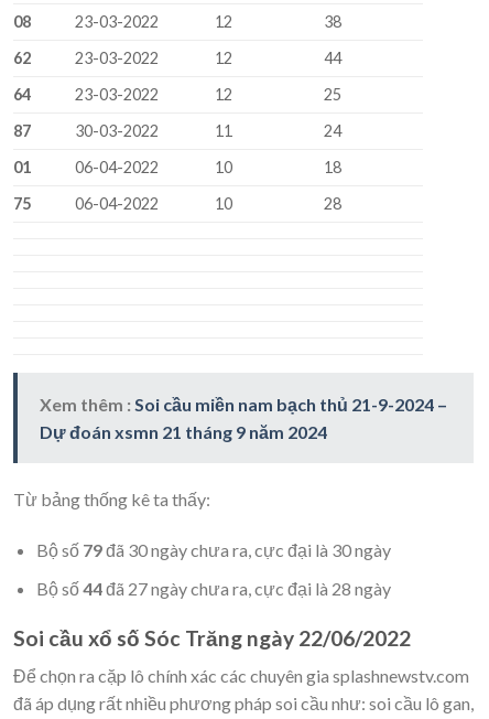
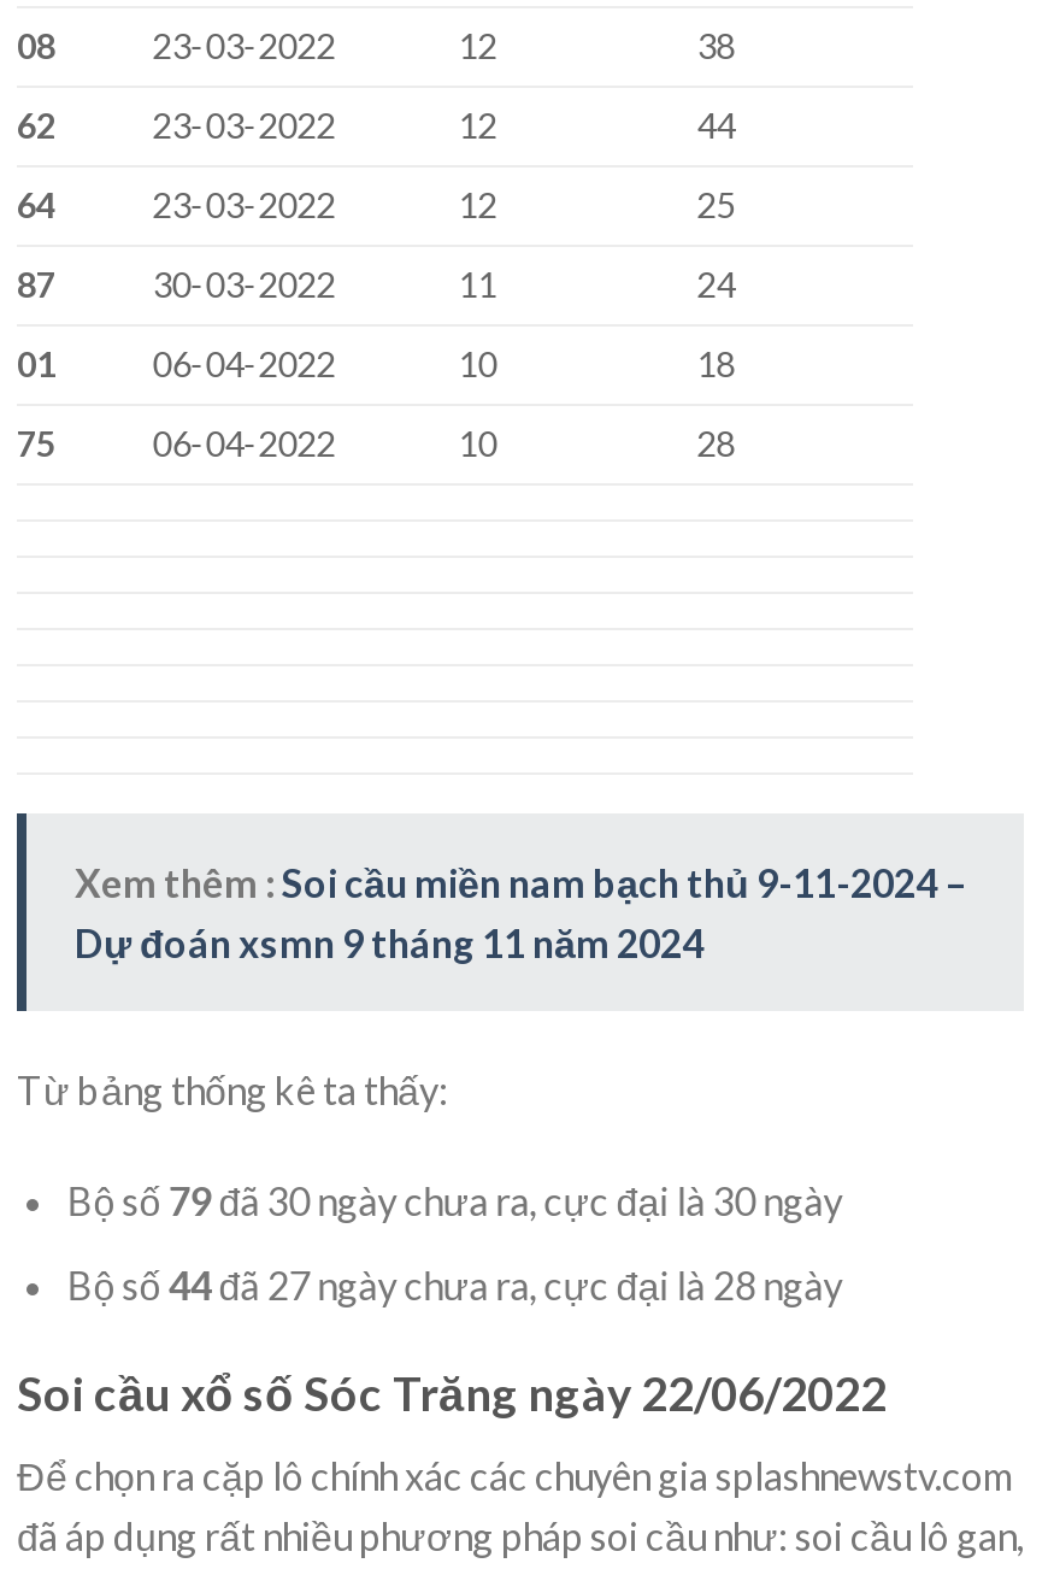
- Xem thêm : Soi cầu miền nam bạch thủ 21-9-2024 –
+ Xem thêm : Soi cầu miền nam bạch thủ 9-11-2024 –

- Dự đoán xsmn 21 tháng 9 năm 2024
+ Dự đoán xsmn 9 tháng 11 năm 2024
